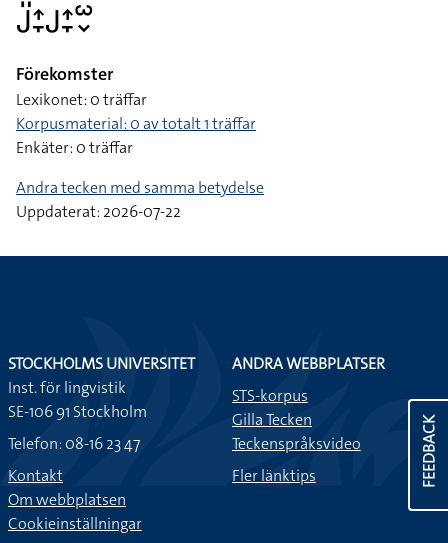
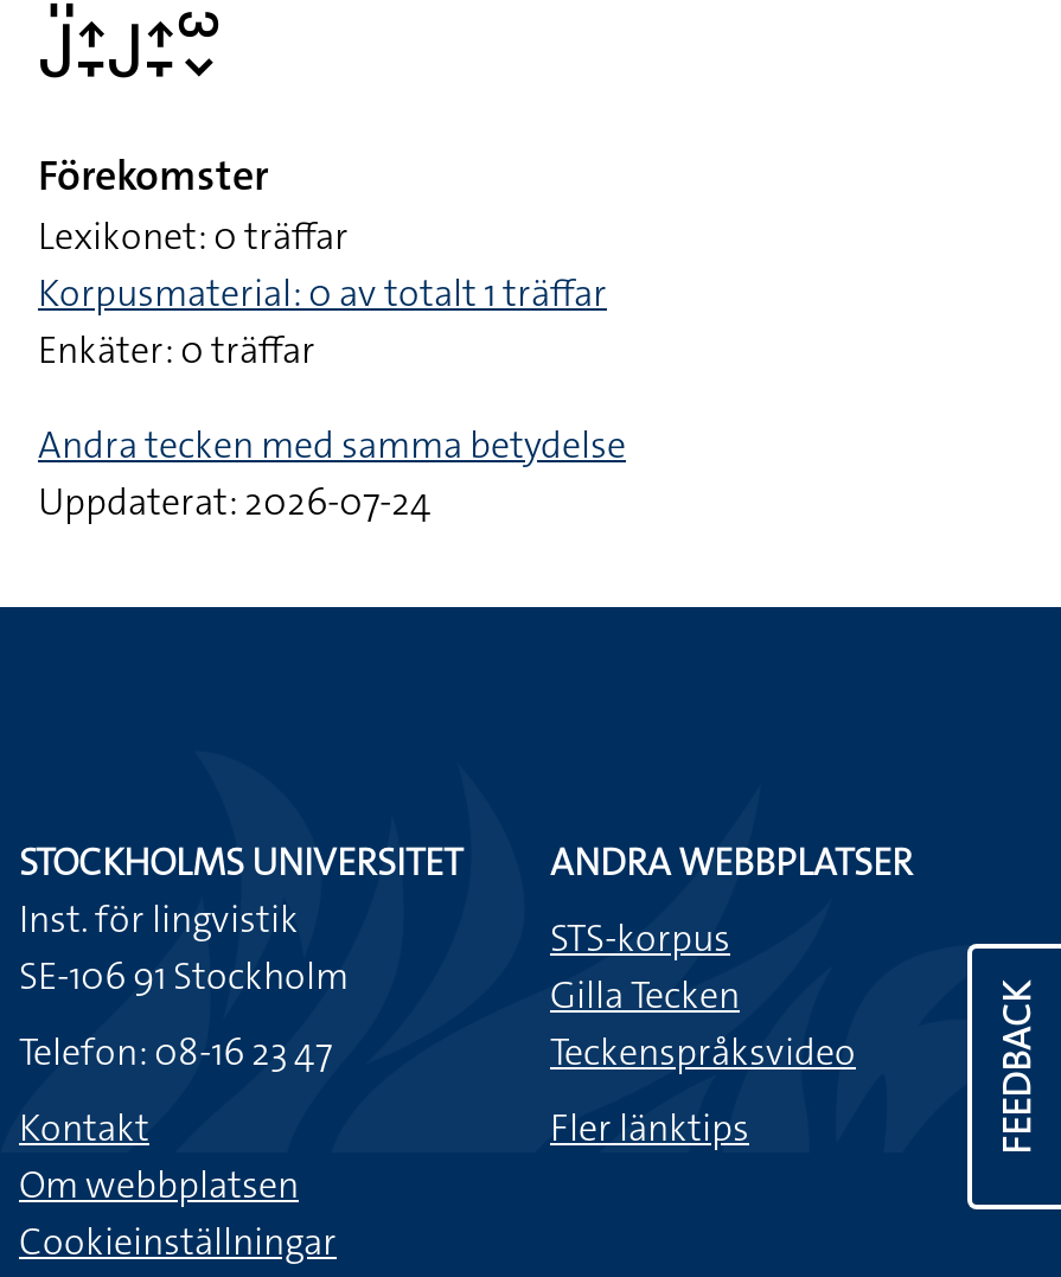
- Uppdaterat: 2026-07-22
+ Uppdaterat: 2026-07-24
